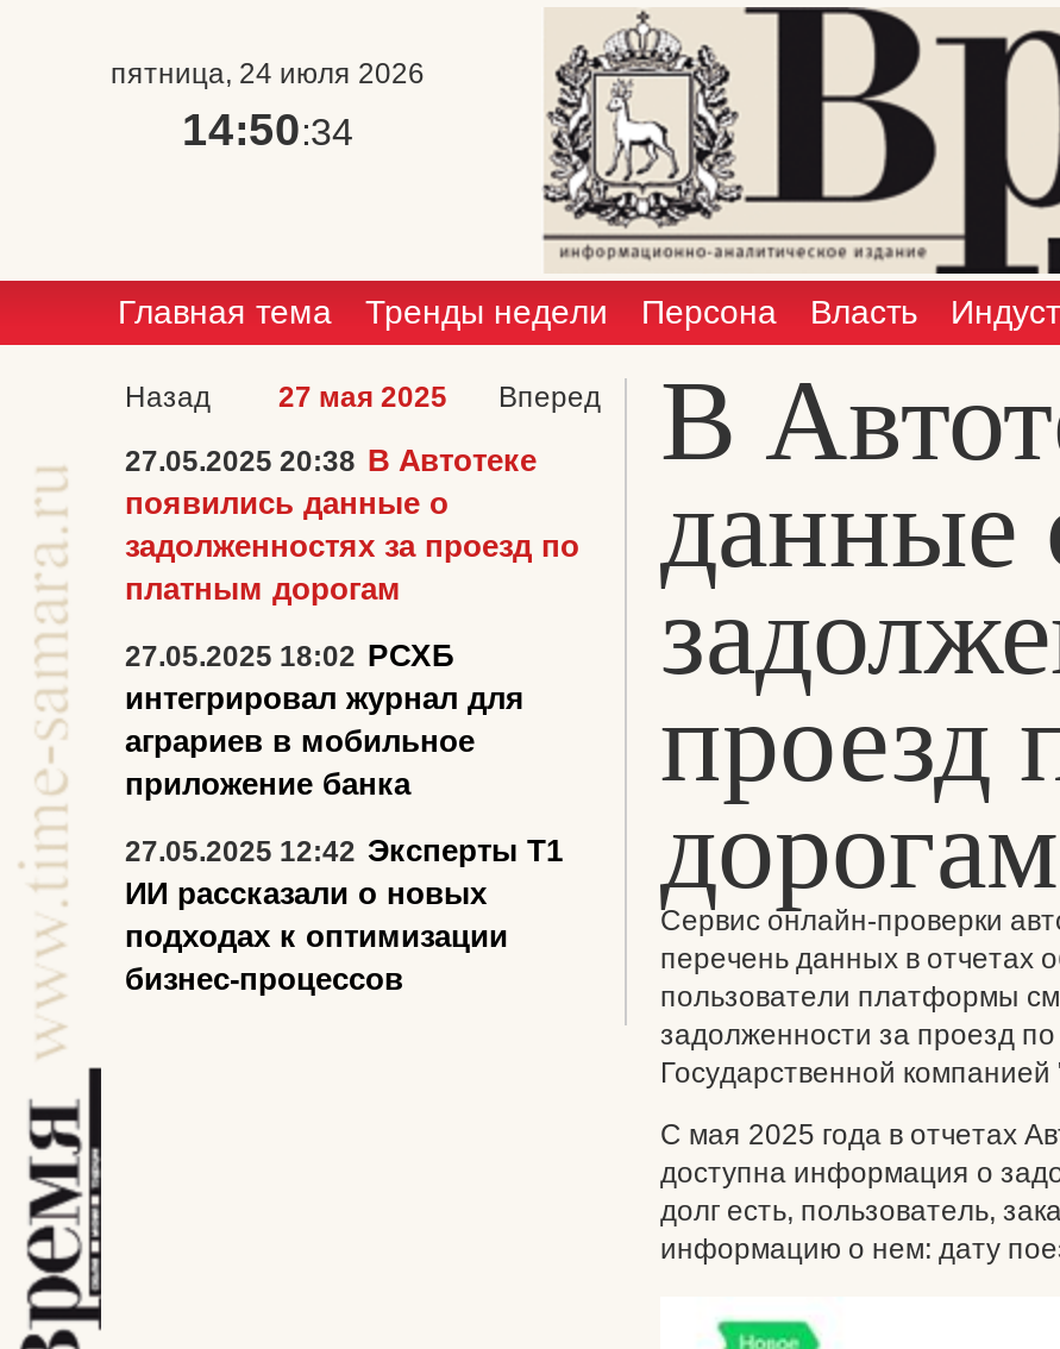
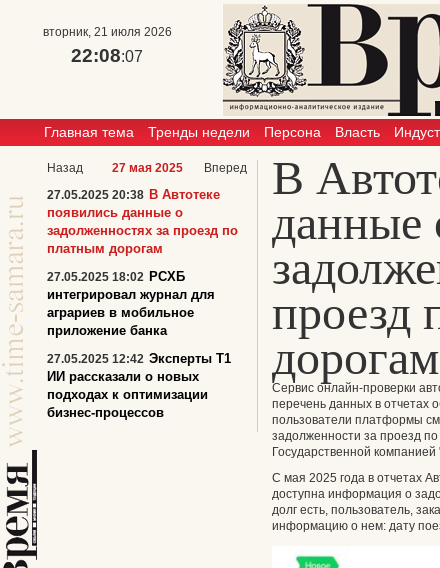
- пятница, 24 июля 2026
+ вторник, 21 июля 2026

- 14:50:34
+ 22:08:07
